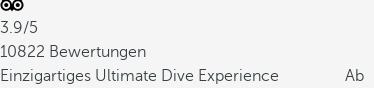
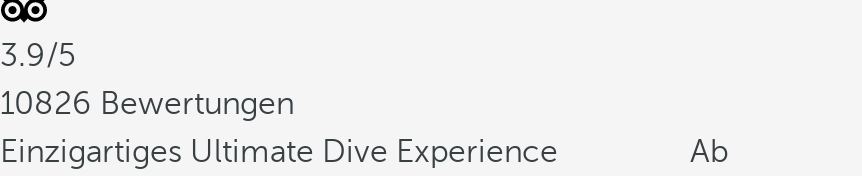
- 10822 Bewertungen
+ 10826 Bewertungen
